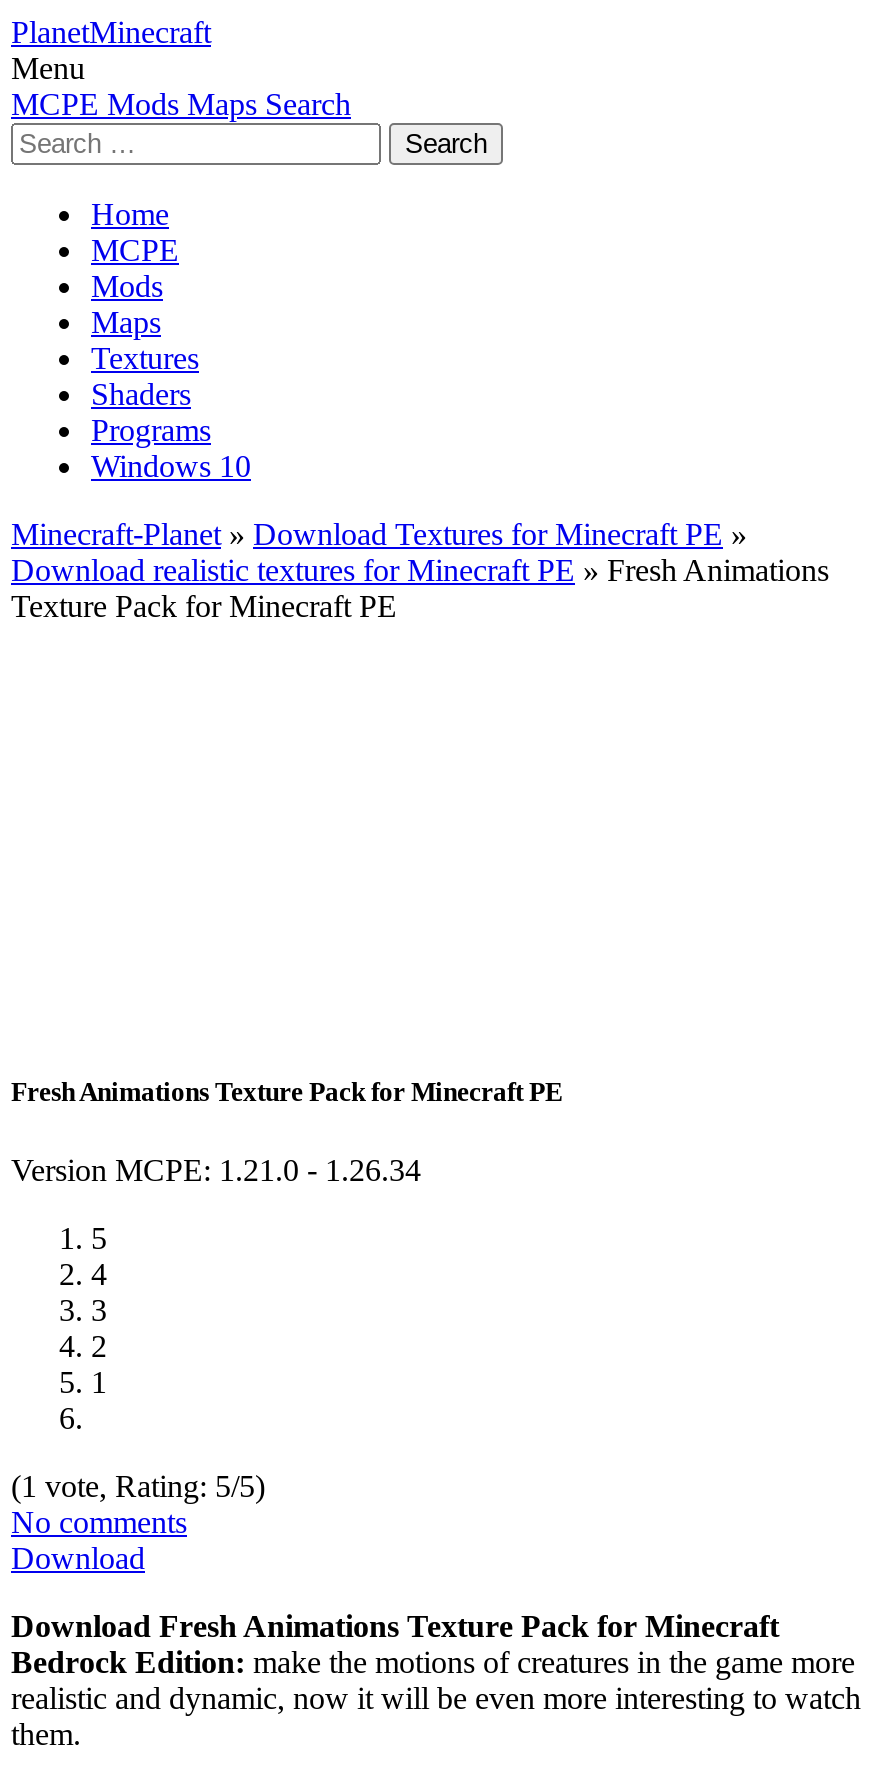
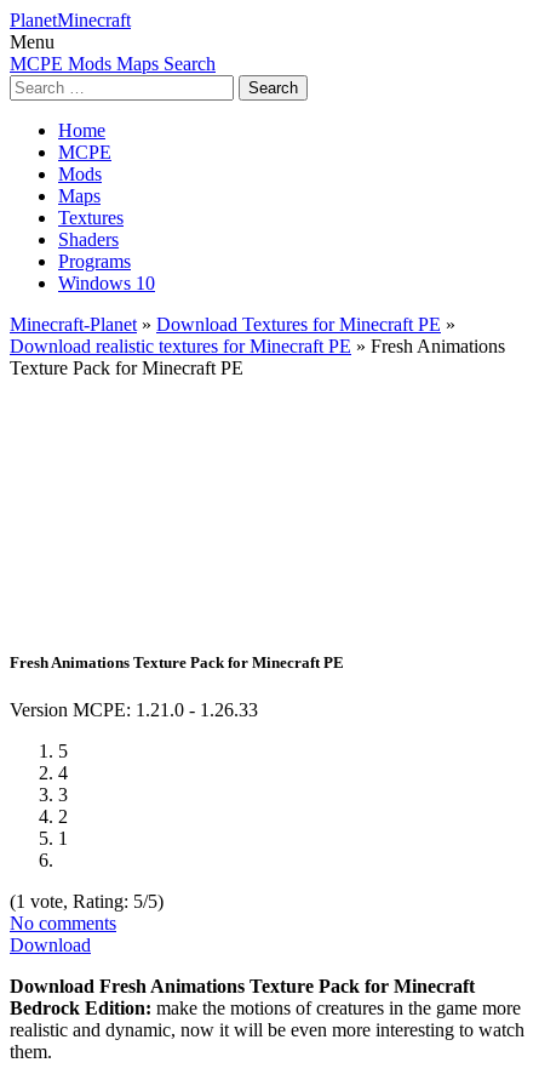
- Version MCPE: 1.21.0 - 1.26.34
+ Version MCPE: 1.21.0 - 1.26.33
